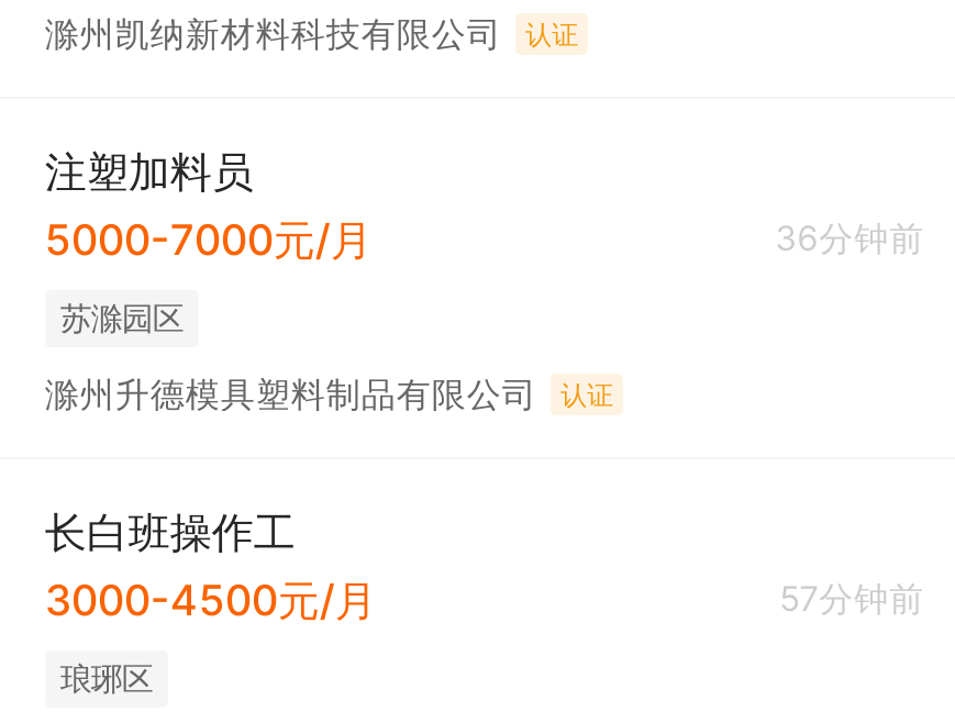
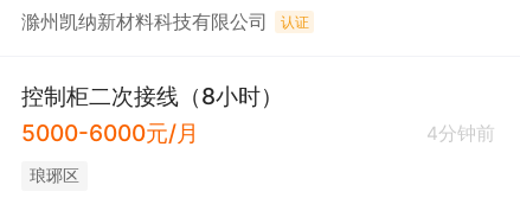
- 注塑加料员
- 5000-7000元/月
- 36分钟前
- 苏滁园区
- 滁州升德模具塑料制品有限公司
- 认证
- 长白班操作工
- 3000-4500元/月
- 57分钟前
+ 控制柜二次接线（8小时）
+ 5000-6000元/月
+ 4分钟前
